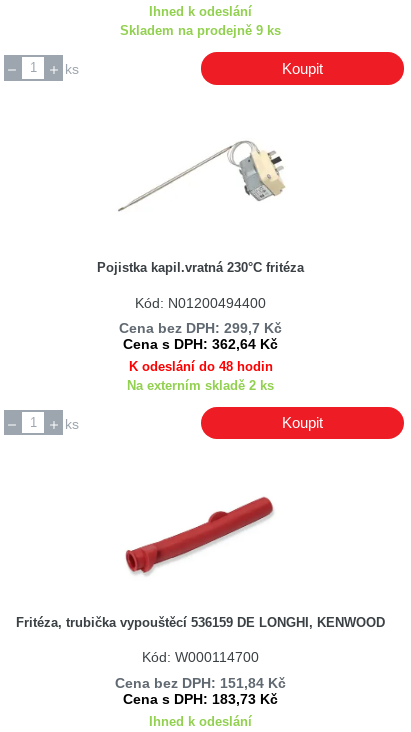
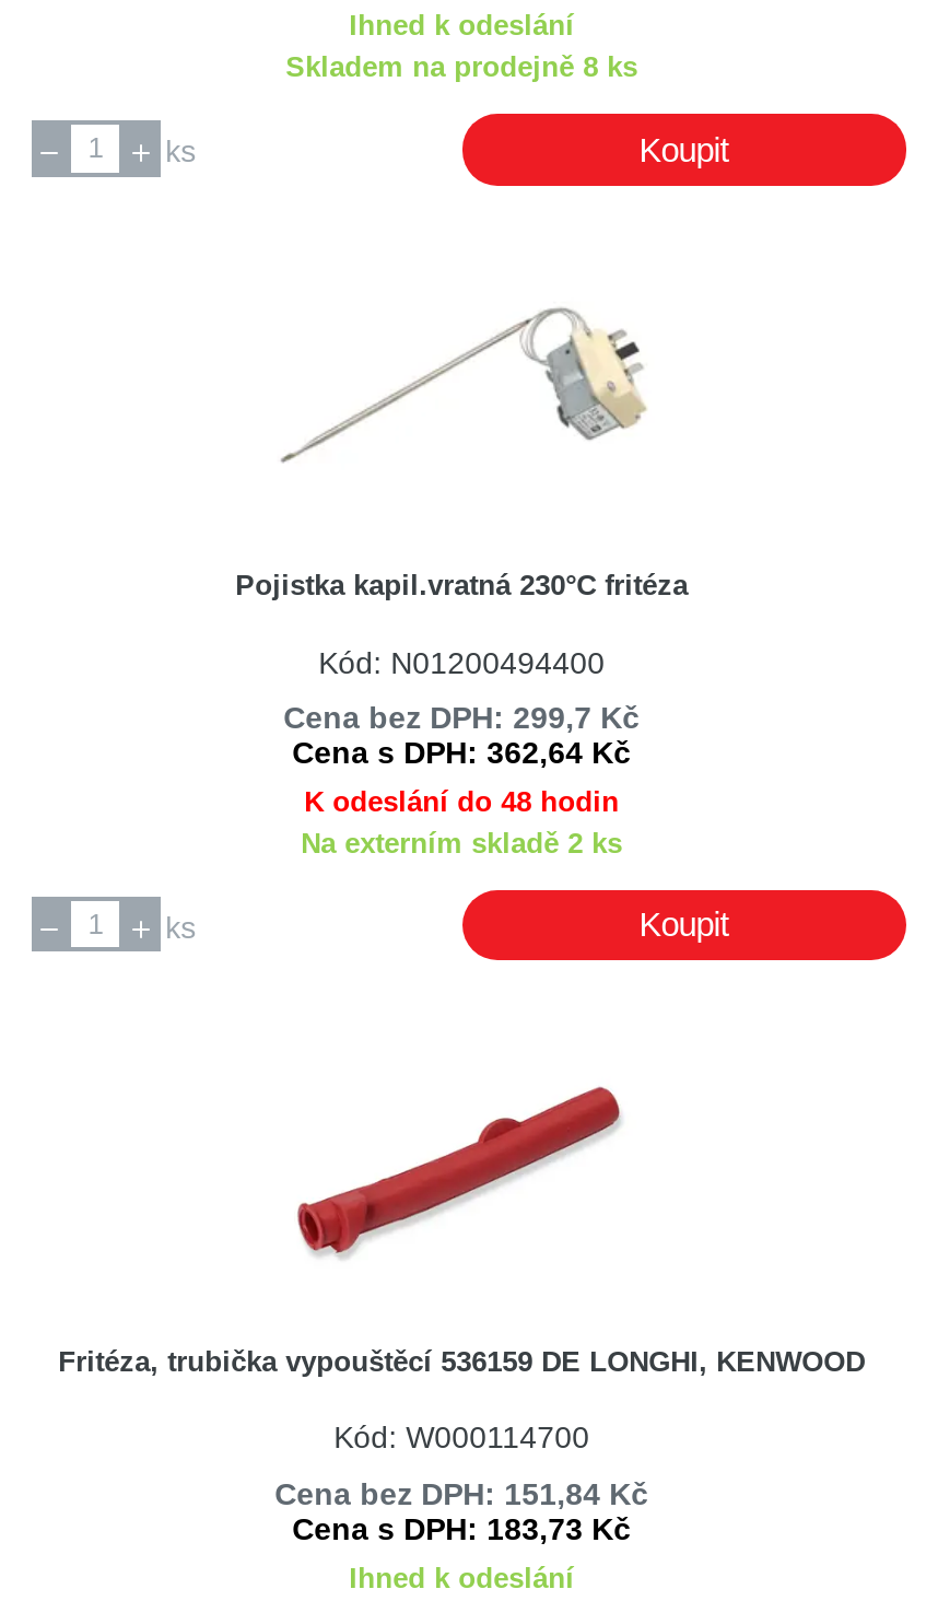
- Skladem na prodejně 9 ks
+ Skladem na prodejně 8 ks
